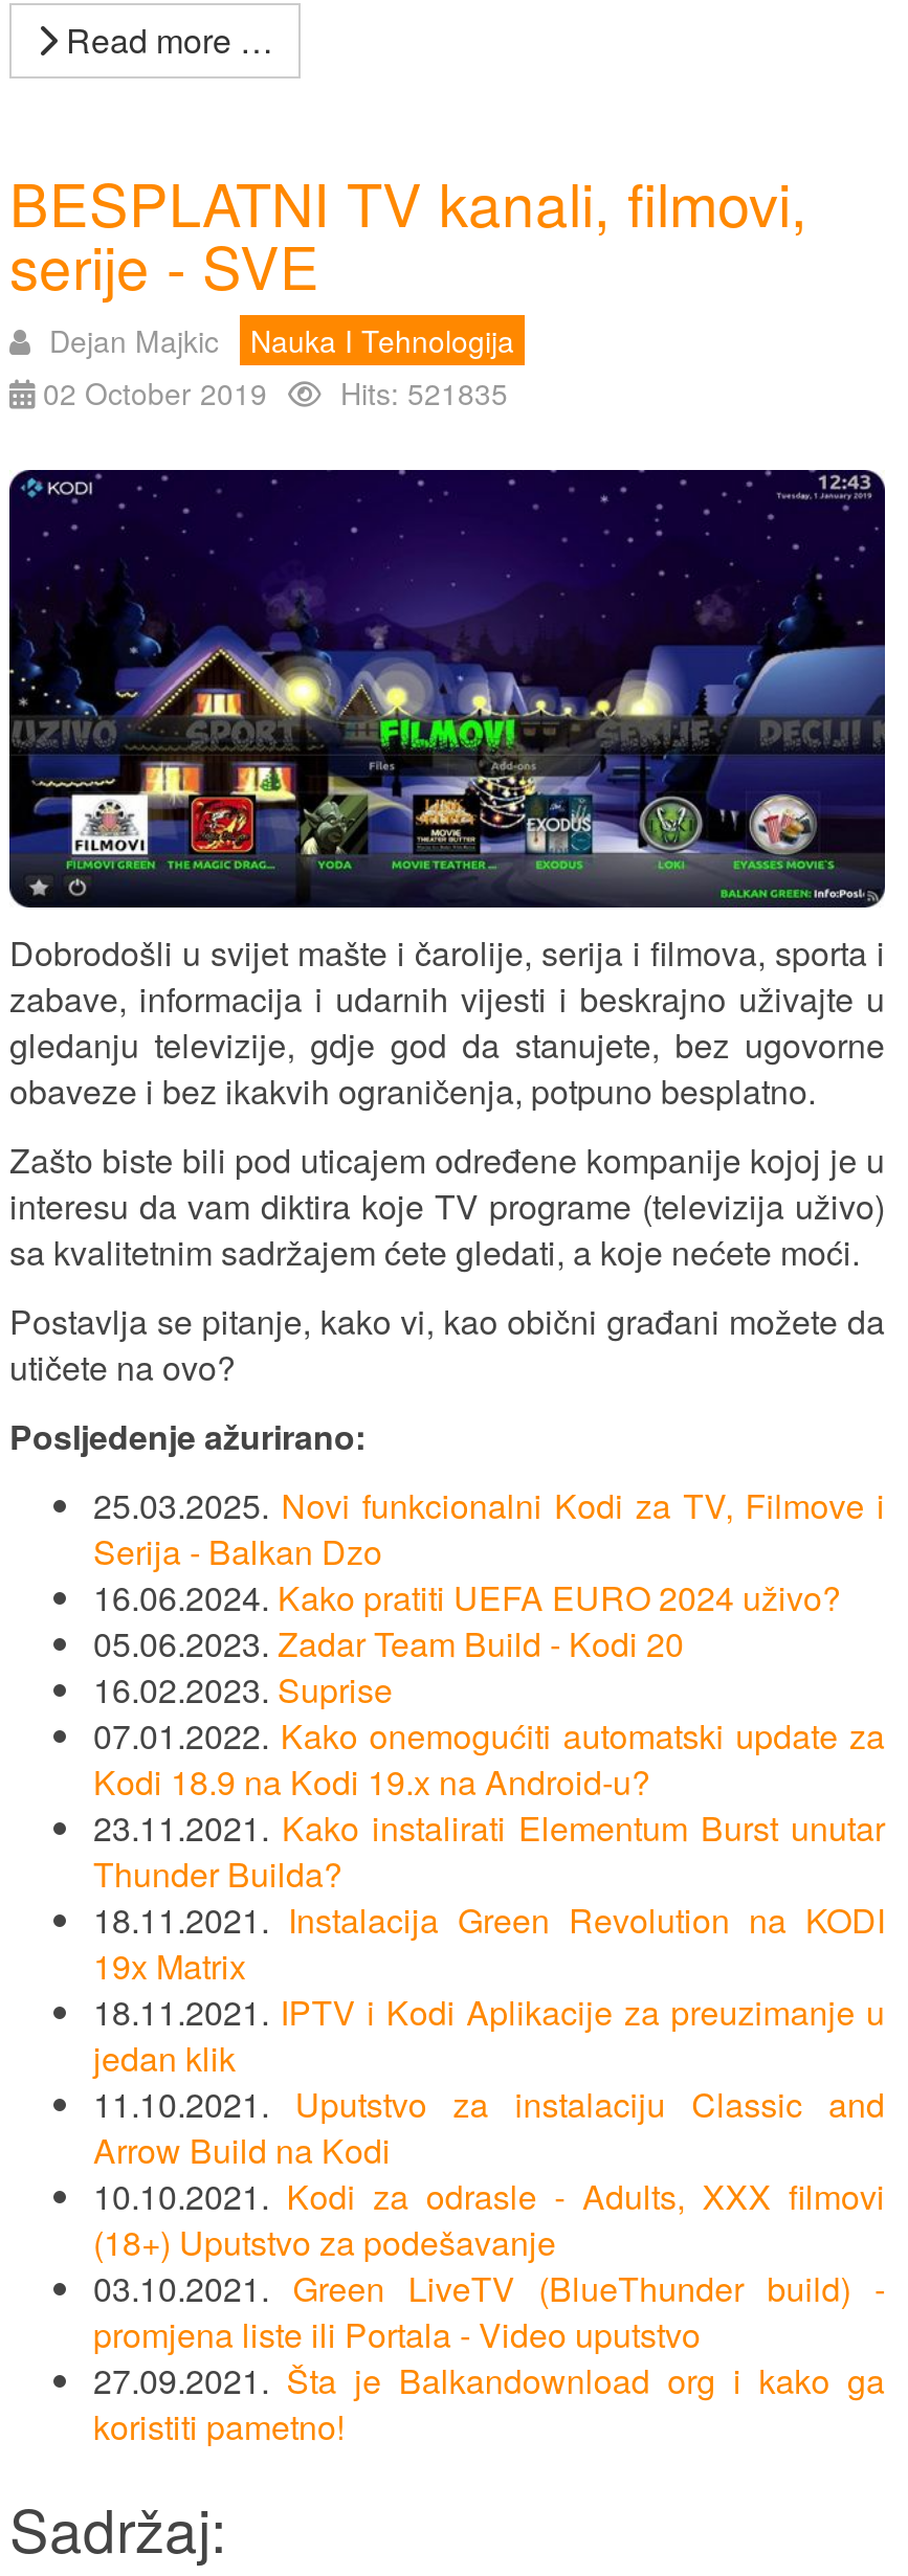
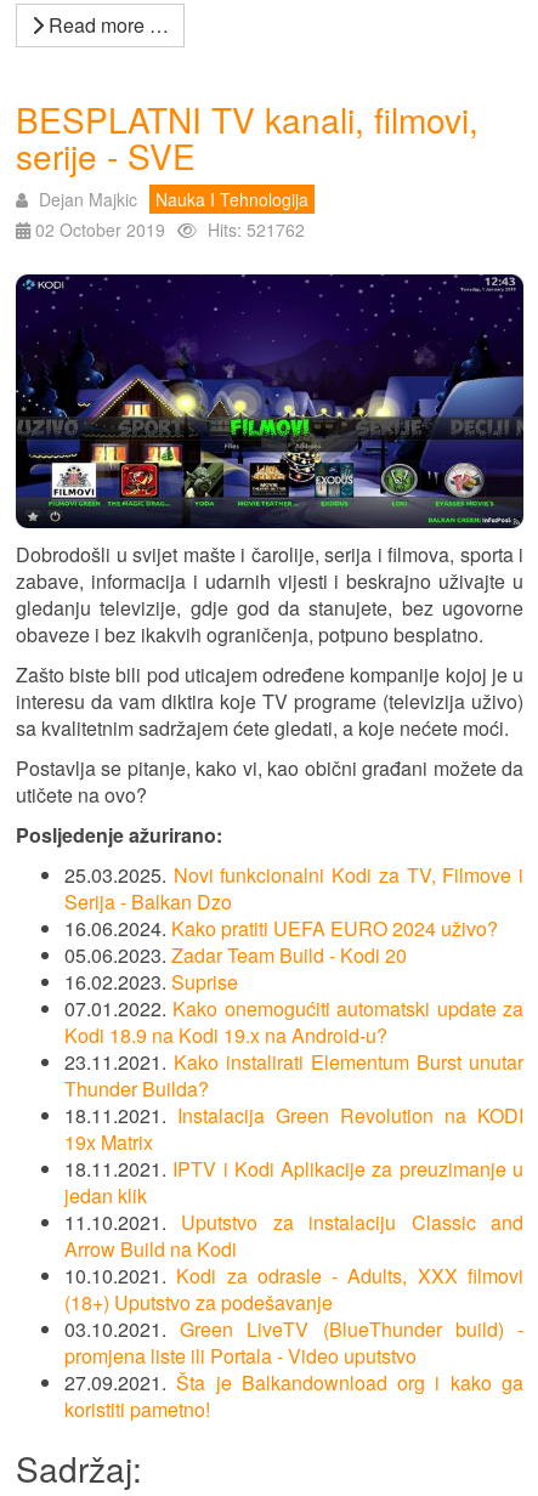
- 02 October 2019 Hits: 521835
+ 02 October 2019 Hits: 521762
